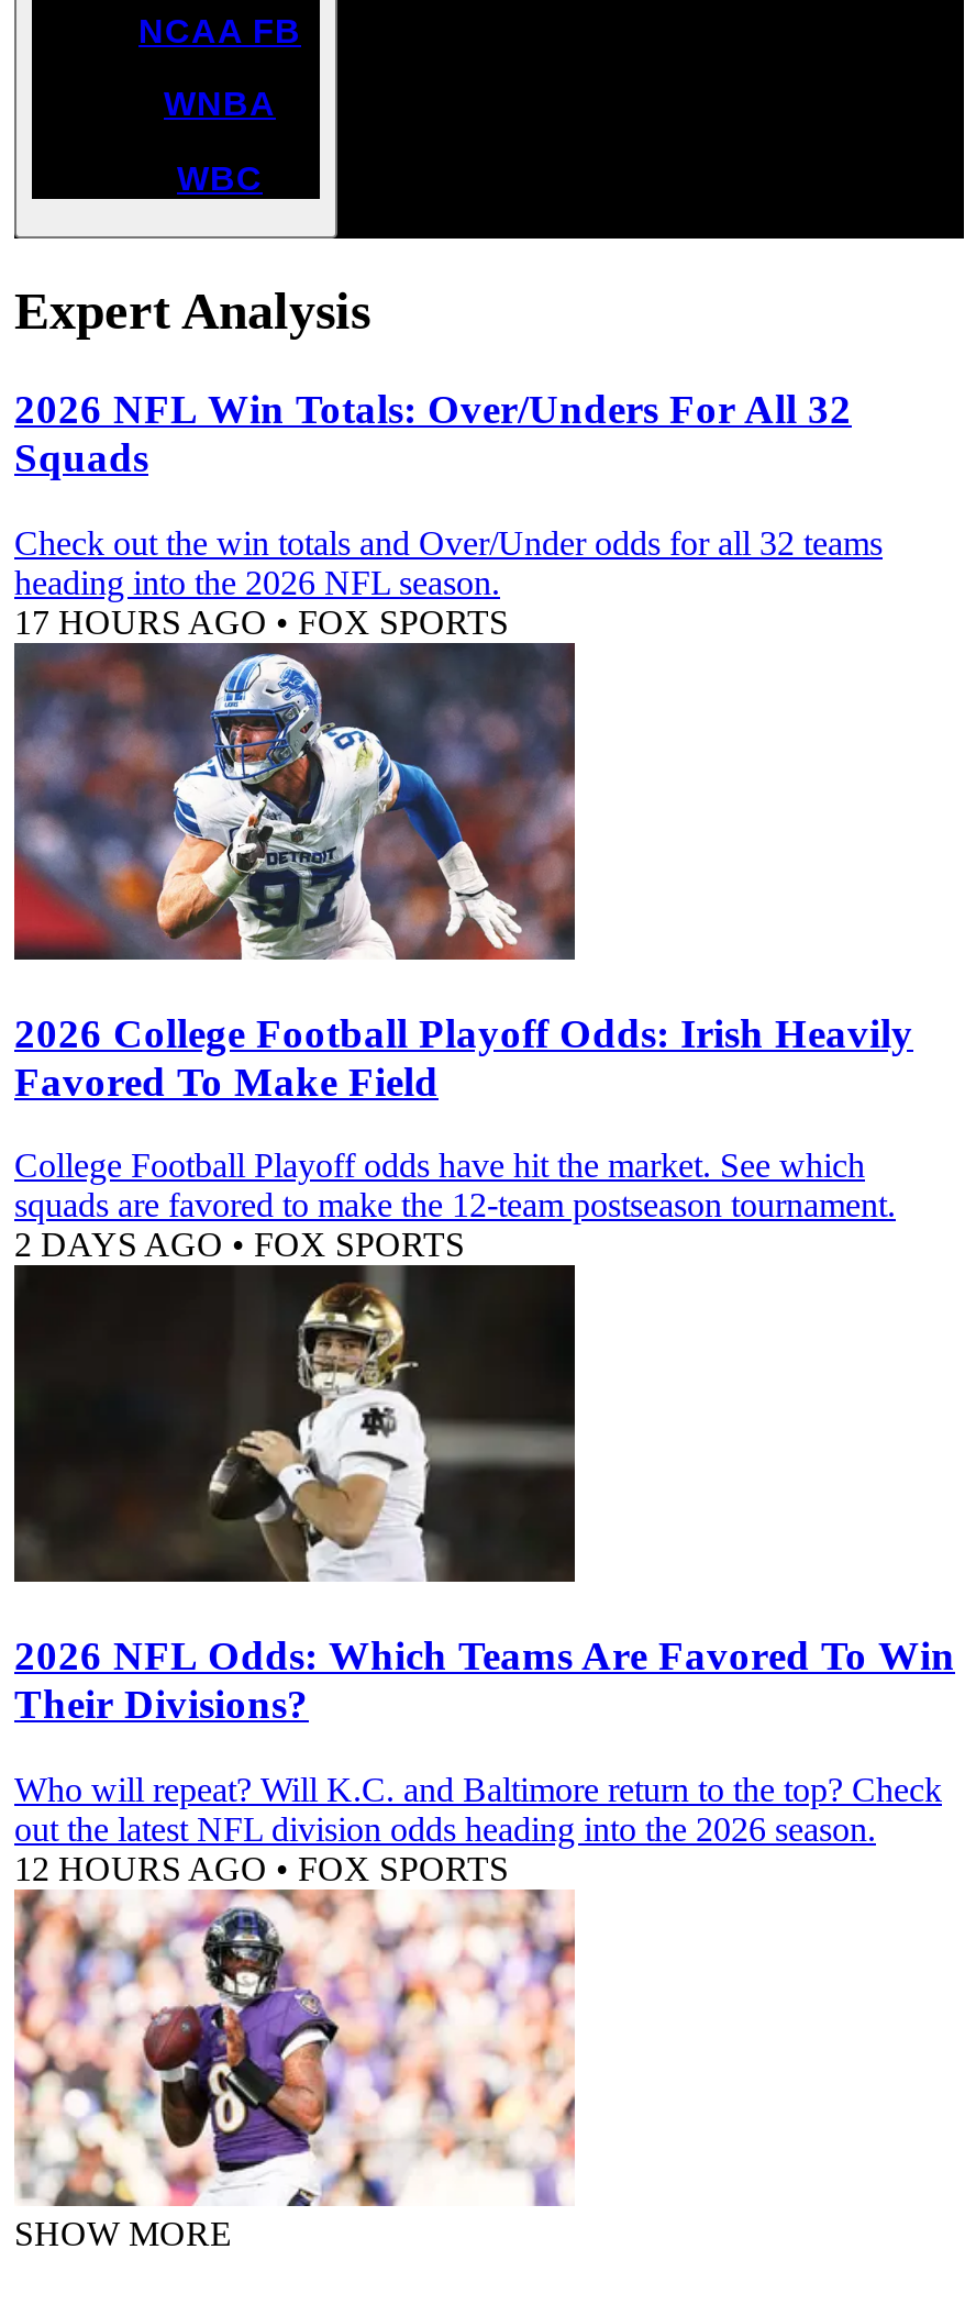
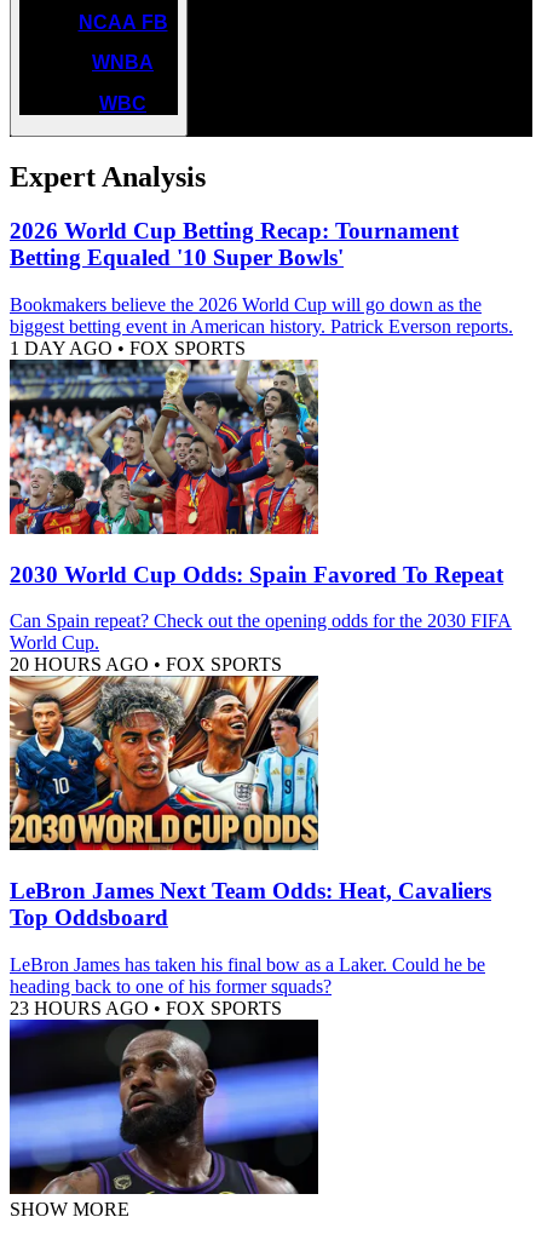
- 2026 NFL Win Totals: Over/Unders For All 32
- Squads
+ 2026 World Cup Betting Recap: Tournament
+ Betting Equaled '10 Super Bowls'

- Check out the win totals and Over/Under odds for all 32 teams
- heading into the 2026 NFL season.
- 17 HOURS AGO • FOX SPORTS
+ Bookmakers believe the 2026 World Cup will go down as the
+ biggest betting event in American history. Patrick Everson reports.
+ 1 DAY AGO • FOX SPORTS

- [image]
- 2026 College Football Playoff Odds: Irish Heavily
- Favored To Make Field
+ [image]
+ 2030 World Cup Odds: Spain Favored To Repeat

- College Football Playoff odds have hit the market. See which
- squads are favored to make the 12-team postseason tournament.
- 2 DAYS AGO • FOX SPORTS
+ Can Spain repeat? Check out the opening odds for the 2030 FIFA
+ World Cup.
+ 20 HOURS AGO • FOX SPORTS

- [image]
- 2026 NFL Odds: Which Teams Are Favored To Win
- Their Divisions?
+ [image]
+ LeBron James Next Team Odds: Heat, Cavaliers
+ Top Oddsboard

- Who will repeat? Will K.C. and Baltimore return to the top? Check
- out the latest NFL division odds heading into the 2026 season.
- 12 HOURS AGO • FOX SPORTS
+ LeBron James has taken his final bow as a Laker. Could he be
+ heading back to one of his former squads?
+ 23 HOURS AGO • FOX SPORTS

- [image]
+ [image]
